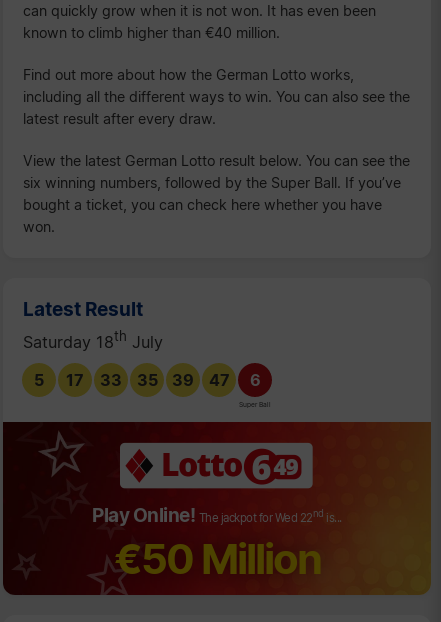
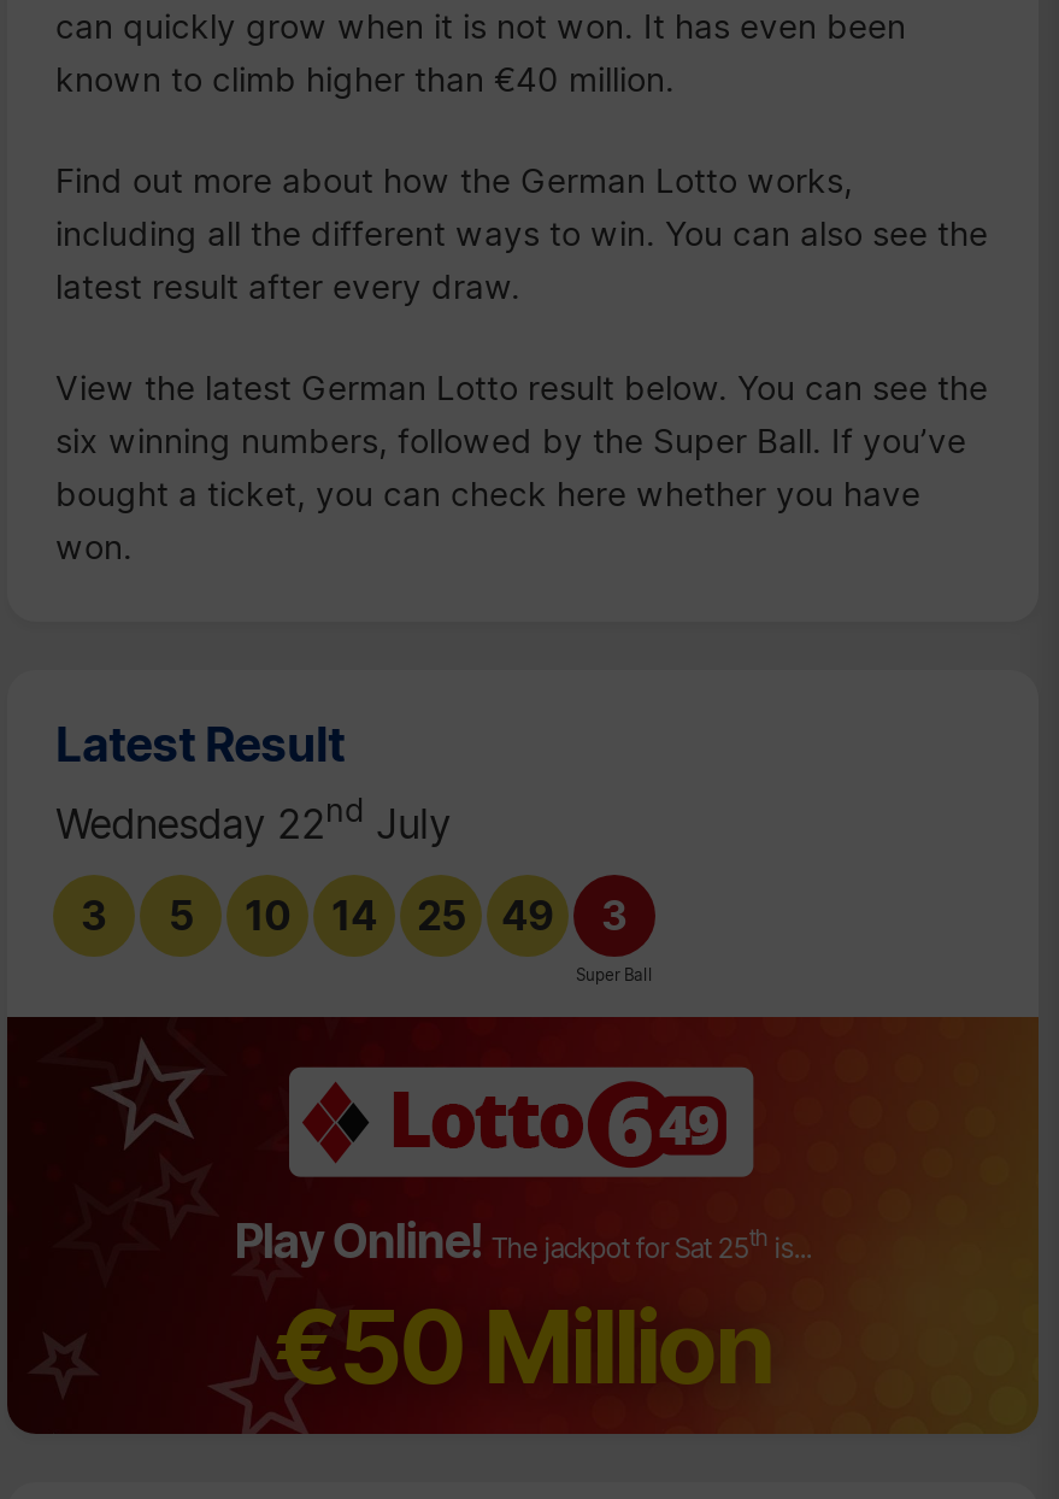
- Saturday 18th July
+ Wednesday 22nd July
+ 3

- 17
- 33
- 35
- 39
- 47
- 6
+ 10
+ 14
+ 25
+ 49
+ 3

- Play Online! The jackpot for Wed 22ndis...
+ Play Online! The jackpot for Sat 25this...
